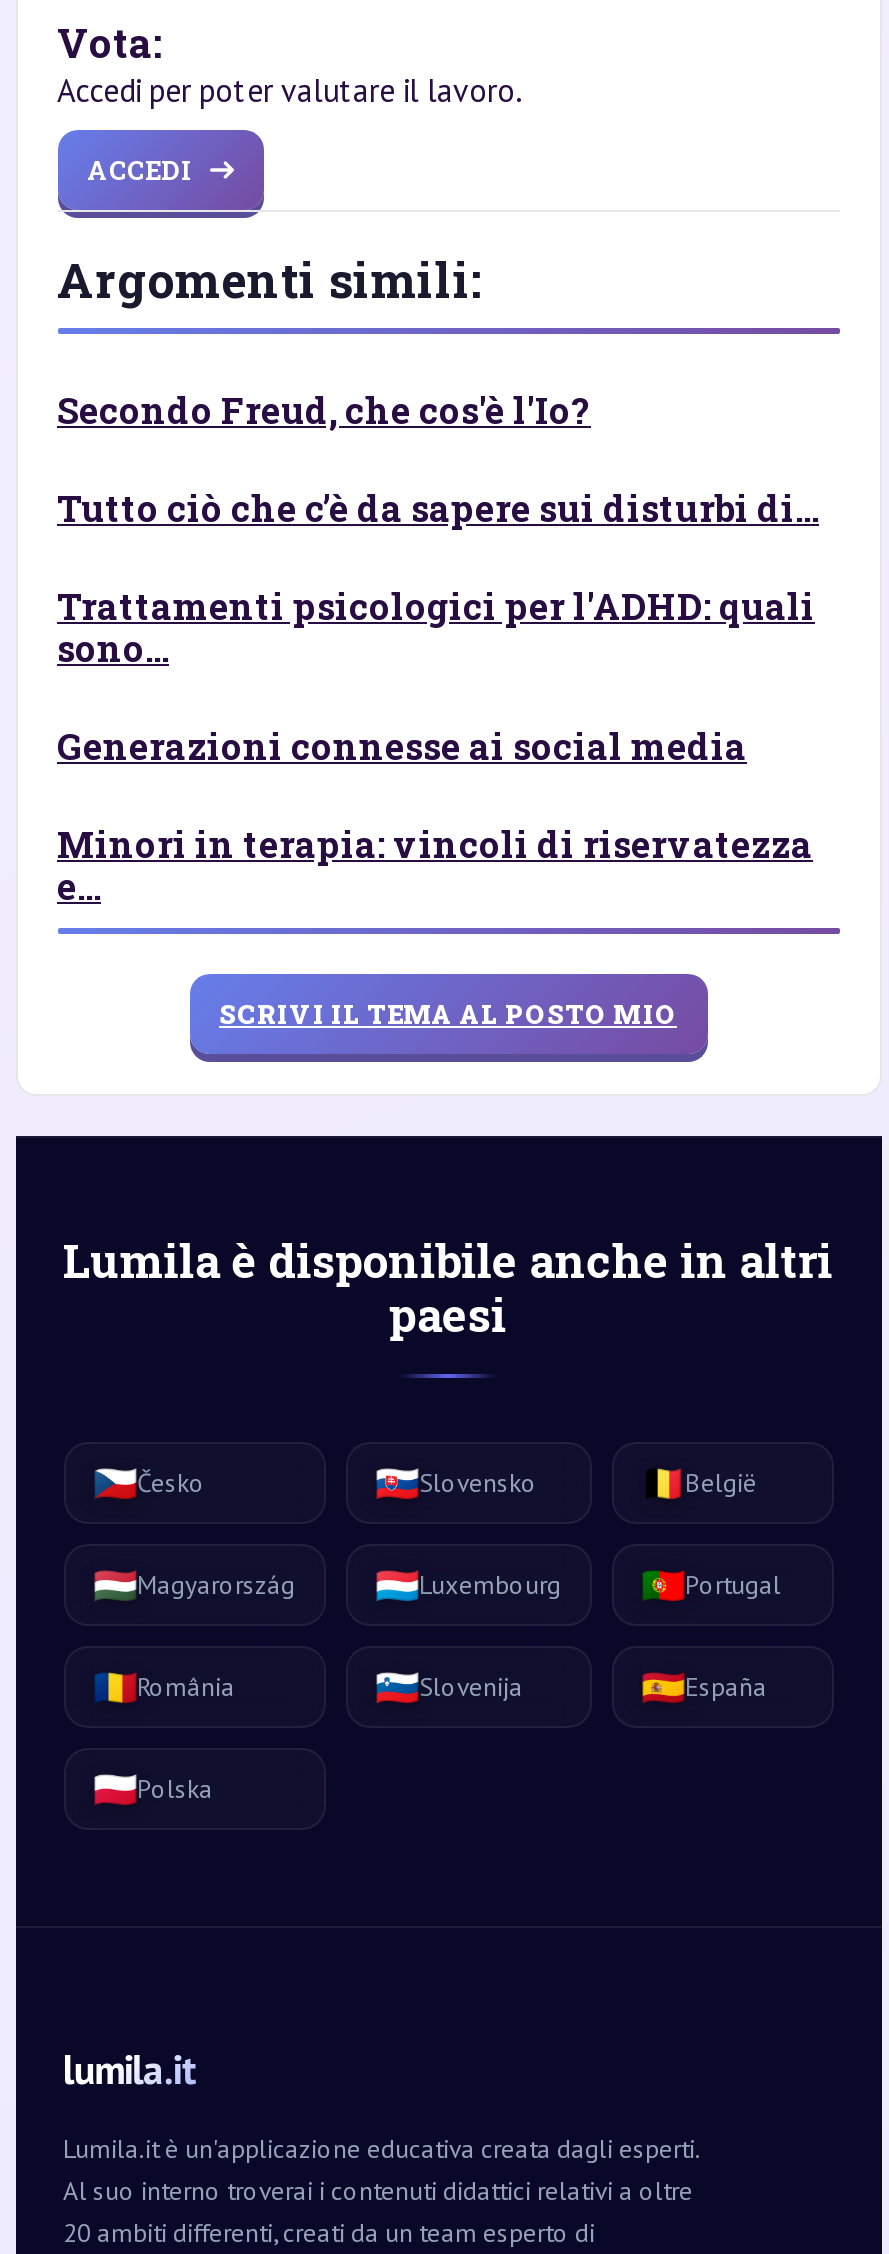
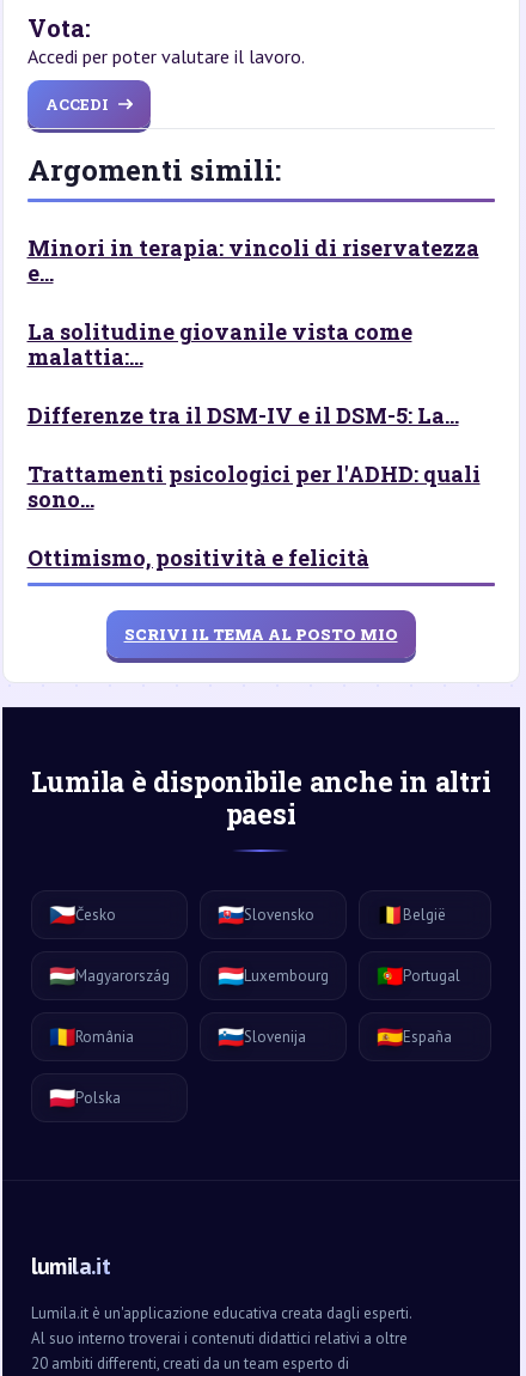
- Secondo Freud, che cos'è l'Io?
- Tutto ciò che c’è da sapere sui disturbi di...
- Generazioni connesse ai social media

moved down: Trattamenti psicologici per l'ADHD: quali | sono...

moved up: Minori in terapia: vincoli di riservatezza | e...

+ La solitudine giovanile vista come
+ malattia:...
+ Differenze tra il DSM-IV e il DSM-5: La...
+ Ottimismo, positività e felicità
